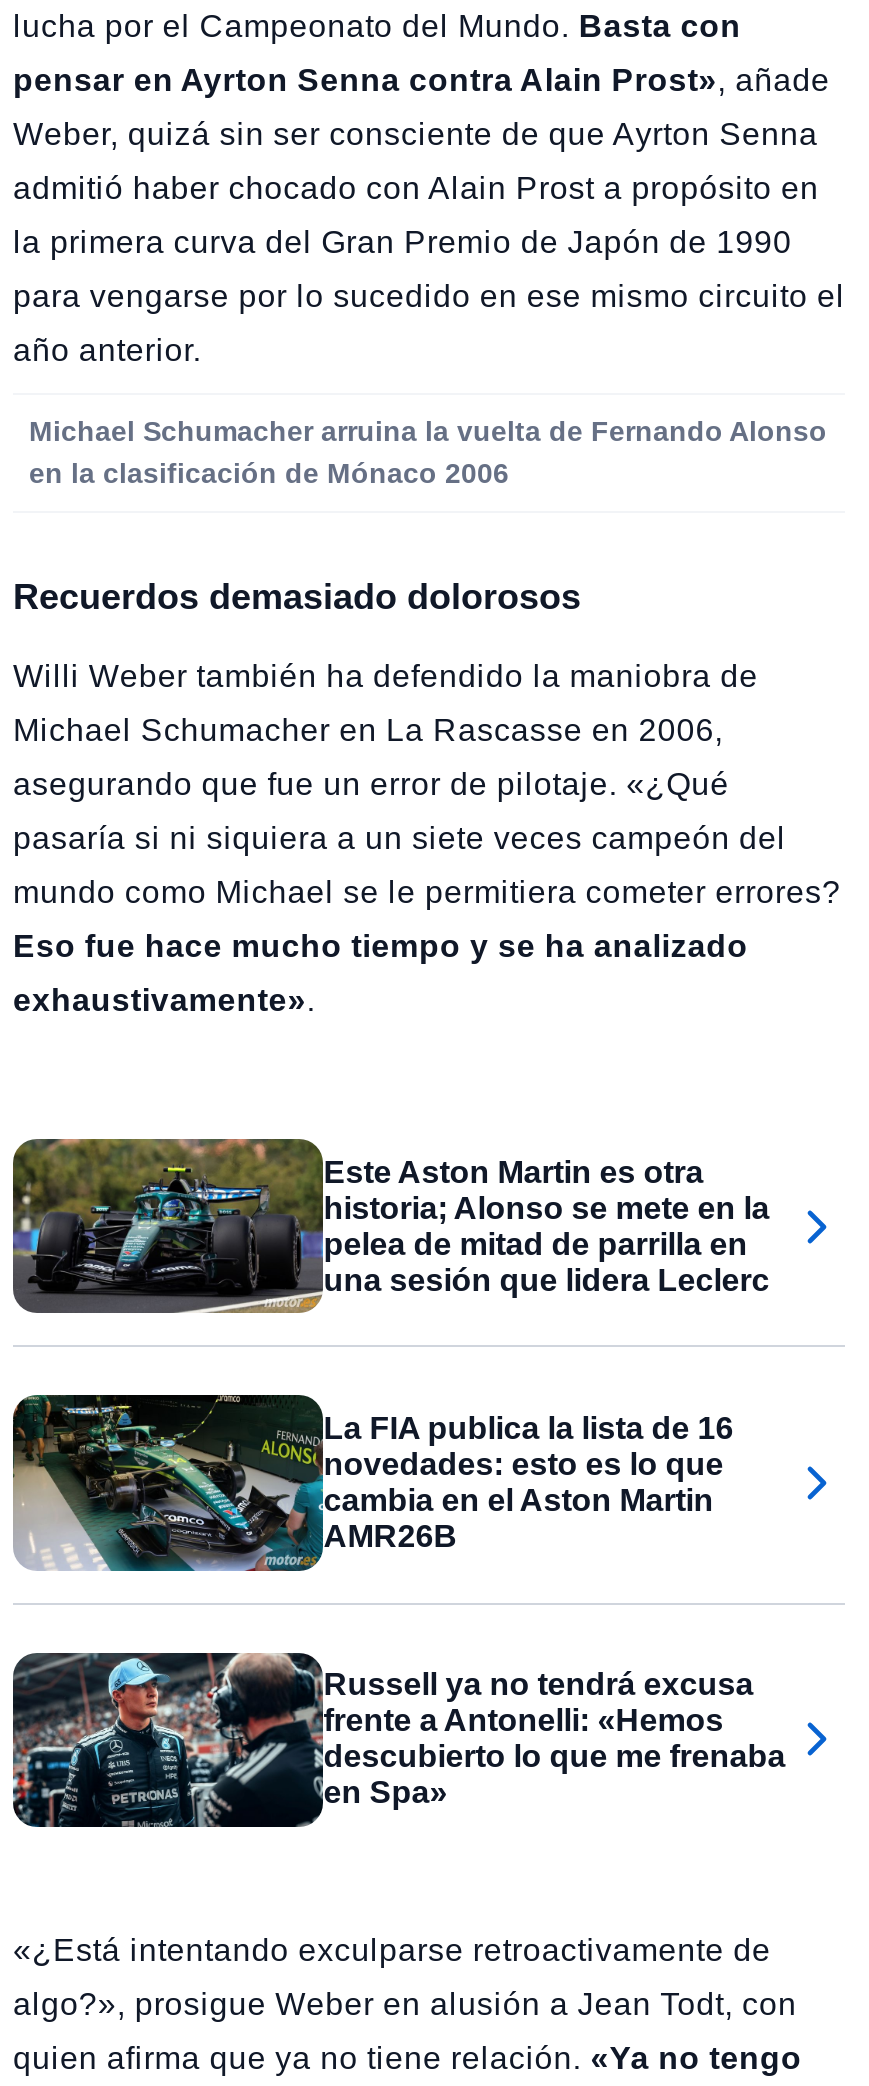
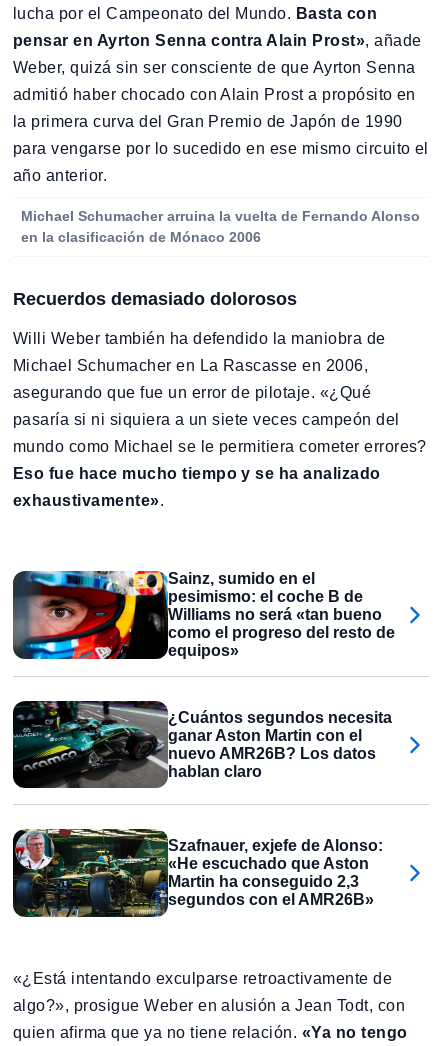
- [image]
- Este Aston Martin es otra
- historia; Alonso se mete en la
- pelea de mitad de parrilla en
- una sesión que lidera Leclerc
+ [image]
+ Sainz, sumido en el
+ pesimismo: el coche B de
+ Williams no será «tan bueno
+ como el progreso del resto de
+ equipos»

- [image]
- La FIA publica la lista de 16
- novedades: esto es lo que
- cambia en el Aston Martin
- AMR26B
+ [image]
+ ¿Cuántos segundos necesita
+ ganar Aston Martin con el
+ nuevo AMR26B? Los datos
+ hablan claro

- [image]
- Russell ya no tendrá excusa
- frente a Antonelli: «Hemos
- descubierto lo que me frenaba
- en Spa»
+ [image]
+ Szafnauer, exjefe de Alonso:
+ «He escuchado que Aston
+ Martin ha conseguido 2,3
+ segundos con el AMR26B»
